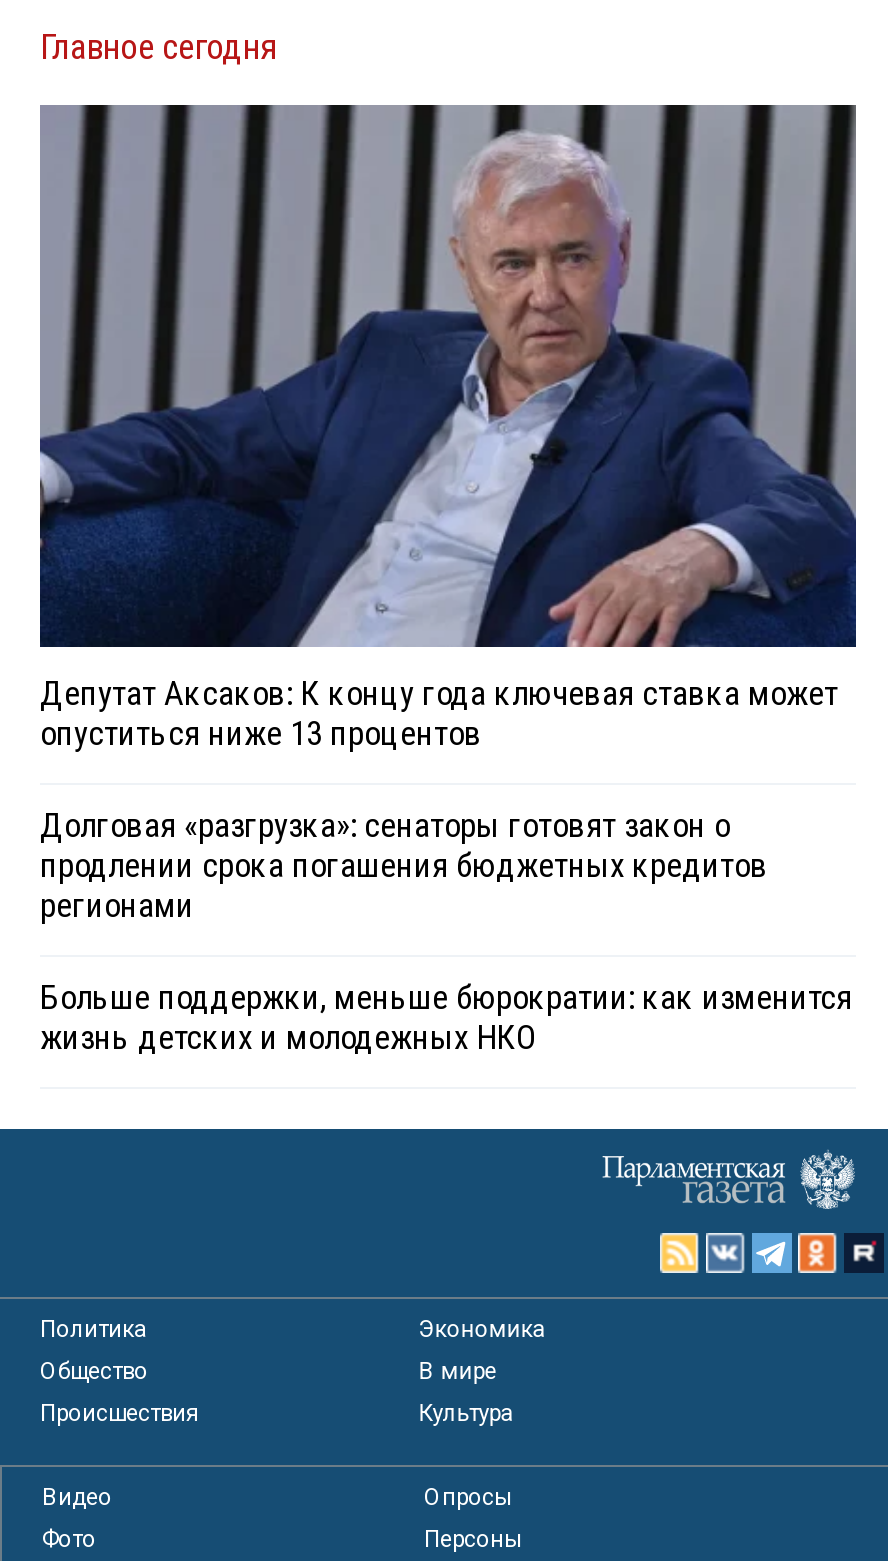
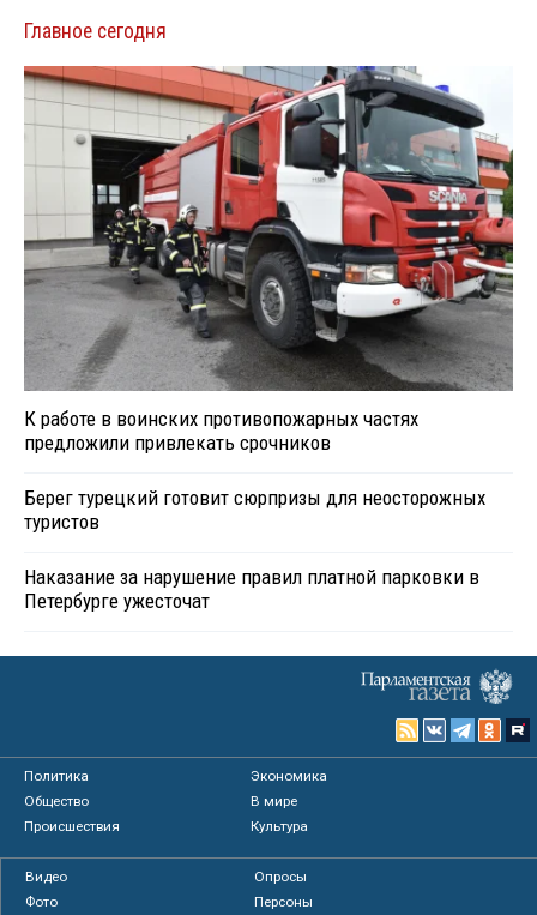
- [image]
- Депутат Аксаков: К концу года ключевая ставка может
- опуститься ниже 13 процентов
+ [image]
+ К работе в воинских противопожарных частях
+ предложили привлекать срочников

- Долговая «разгрузка»: сенаторы готовят закон о
- продлении срока погашения бюджетных кредитов
- регионами
+ Берег турецкий готовит сюрпризы для неосторожных
+ туристов

- Больше поддержки, меньше бюрократии: как изменится
- жизнь детских и молодежных НКО
+ Наказание за нарушение правил платной парковки в
+ Петербурге ужесточат
